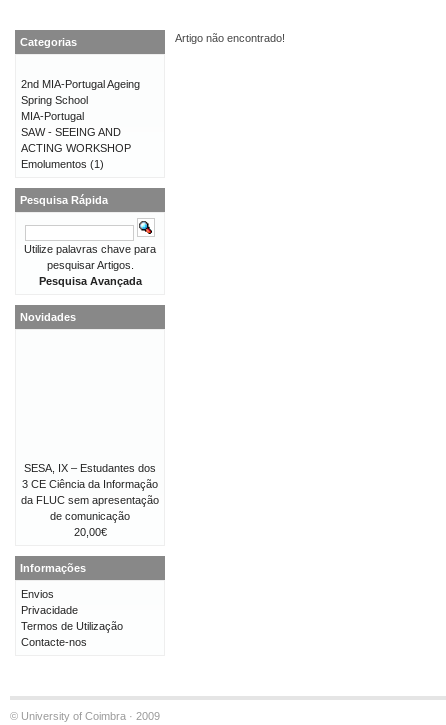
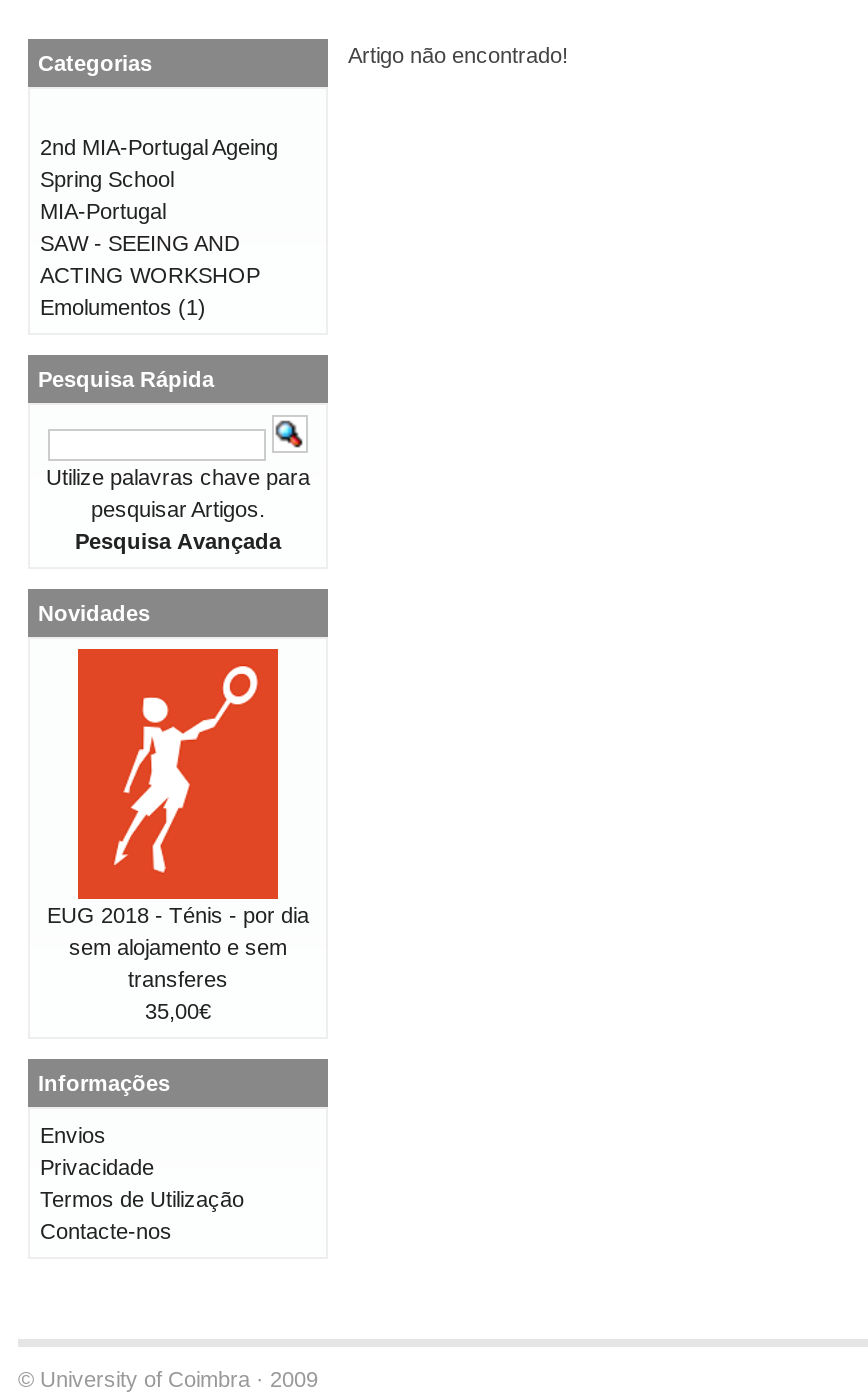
+ [image]

- SESA, IX – Estudantes dos
- 3 CE Ciência da Informação
- da FLUC sem apresentação
- de comunicação
- 20,00€
+ EUG 2018 - Ténis - por dia
+ sem alojamento e sem
+ transferes
+ 35,00€
